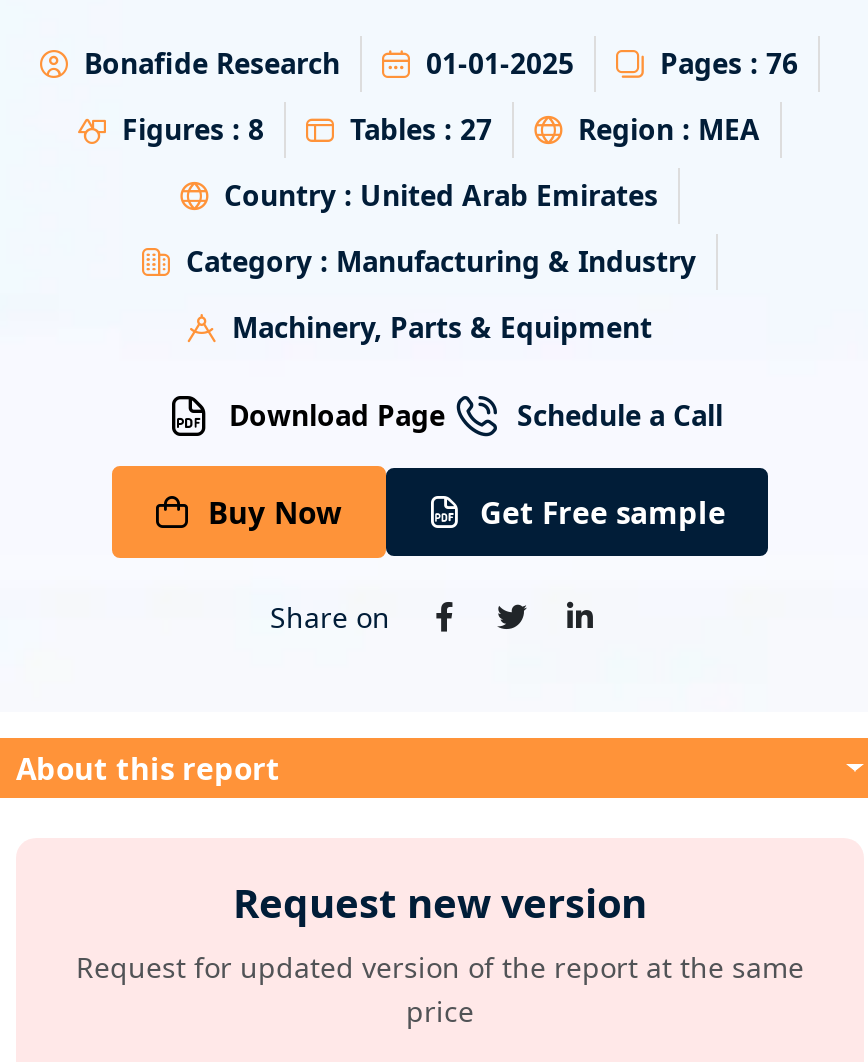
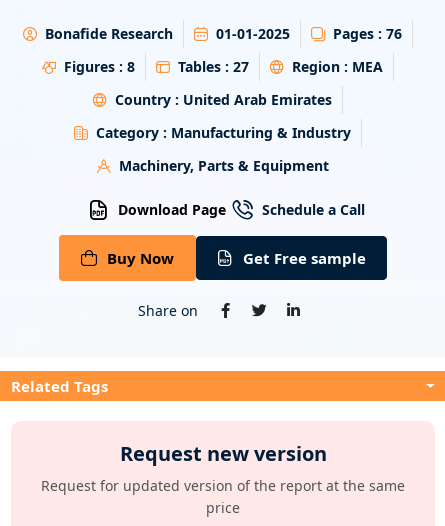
- About this report
+ Related Tags
